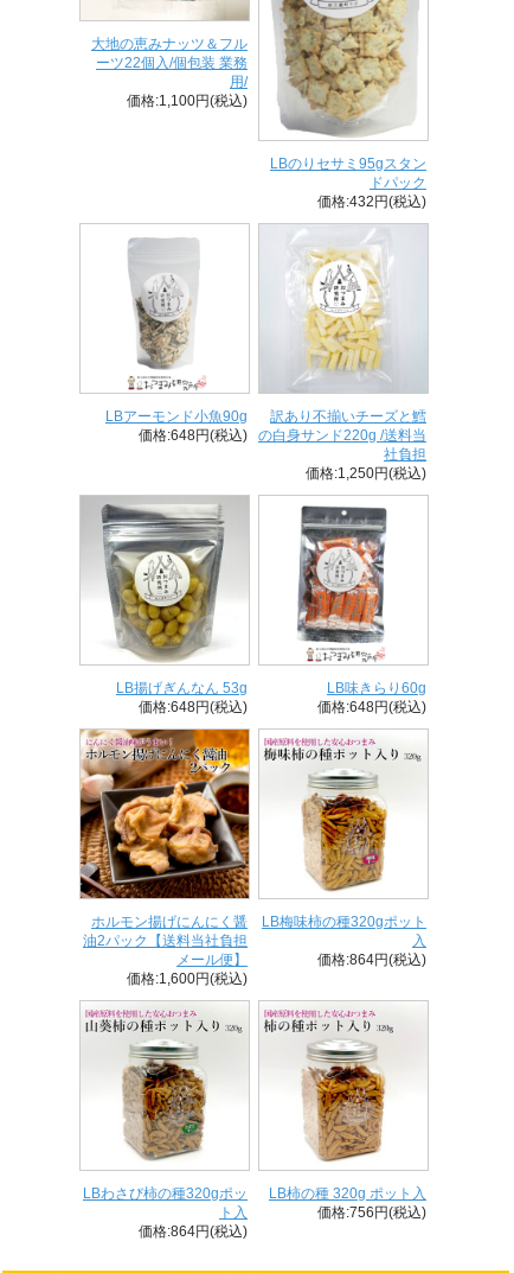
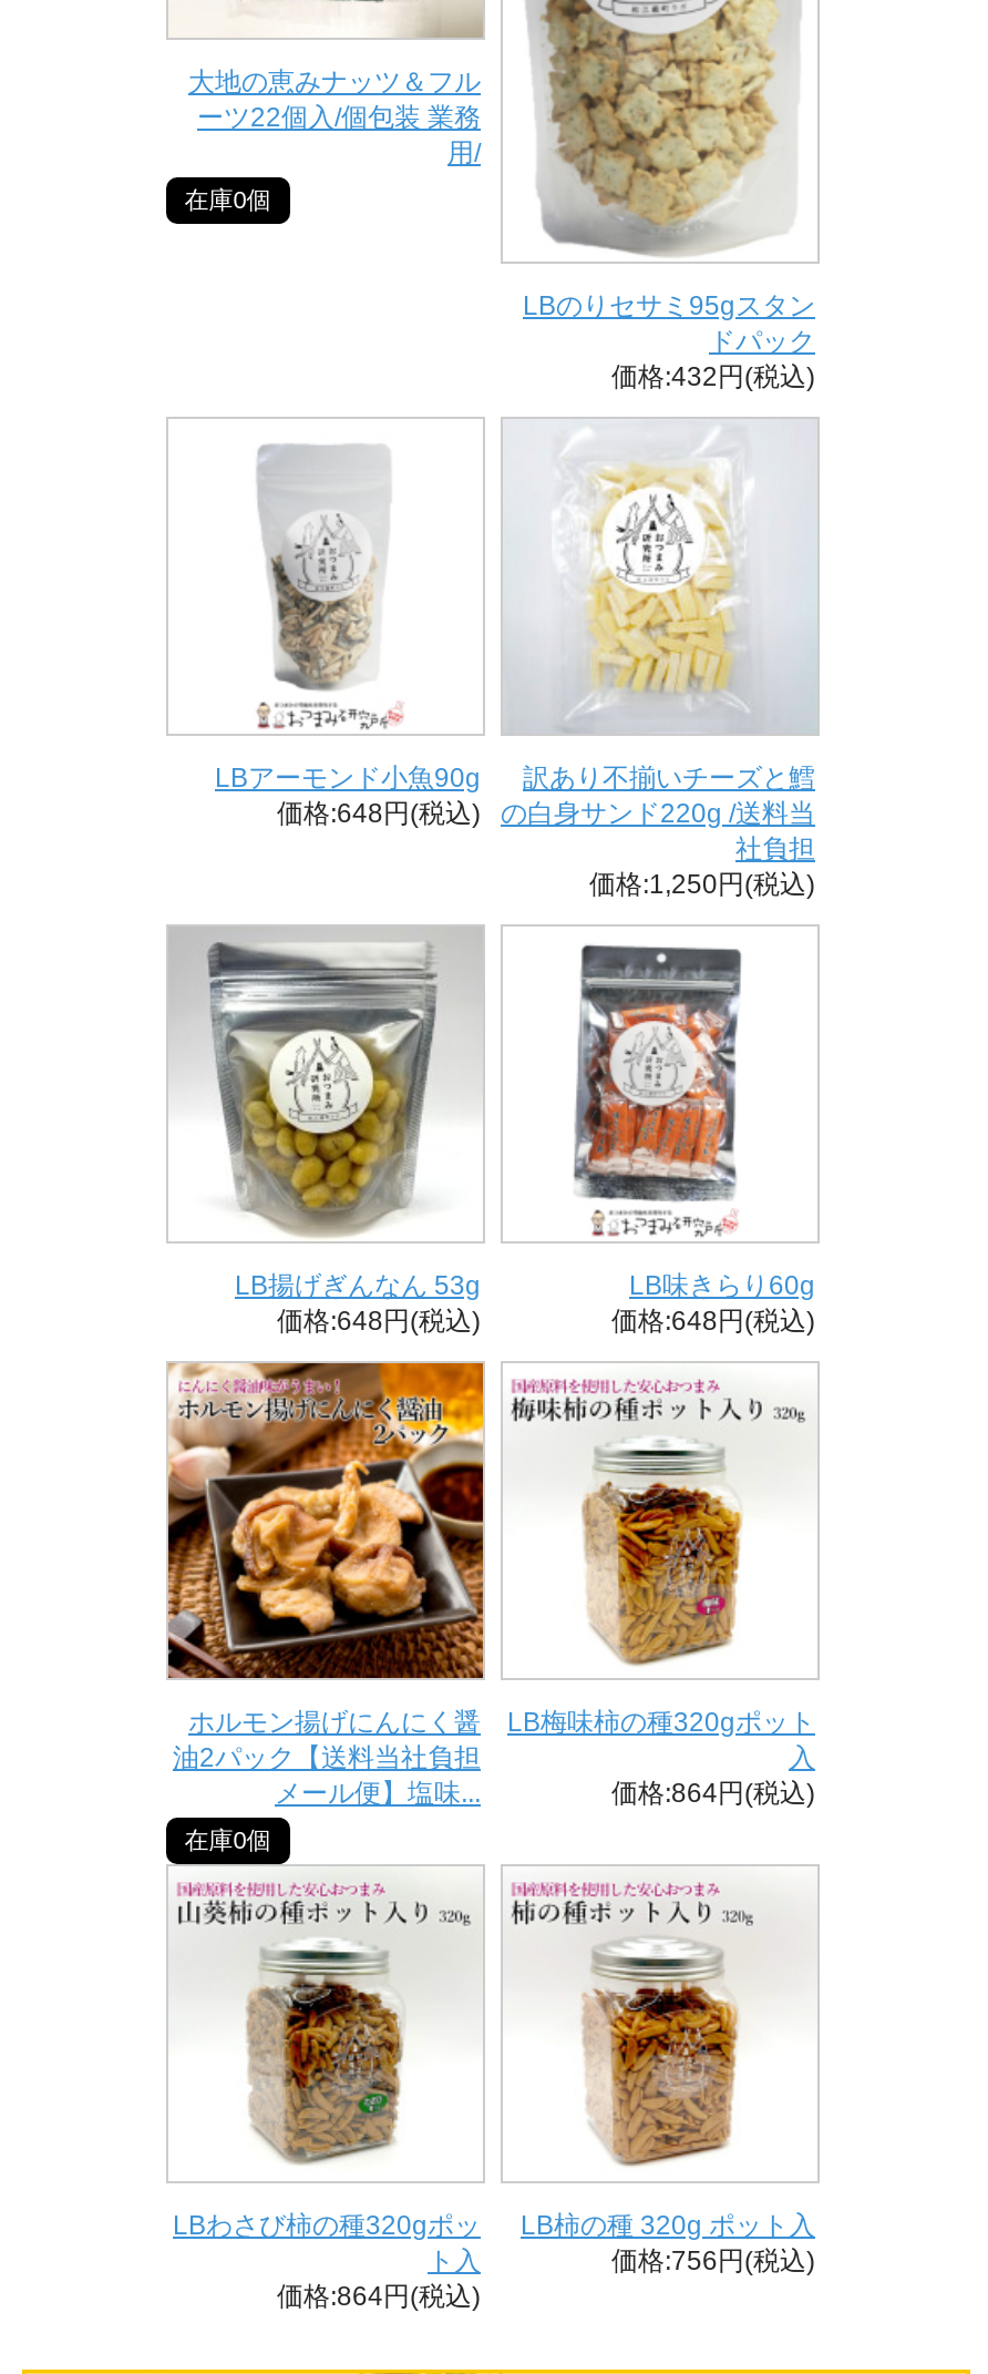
- 価格:1,100円(税込)
+ 在庫0個

- メール便】
- 価格:1,600円(税込)
+ メール便】塩味...
+ 在庫0個
